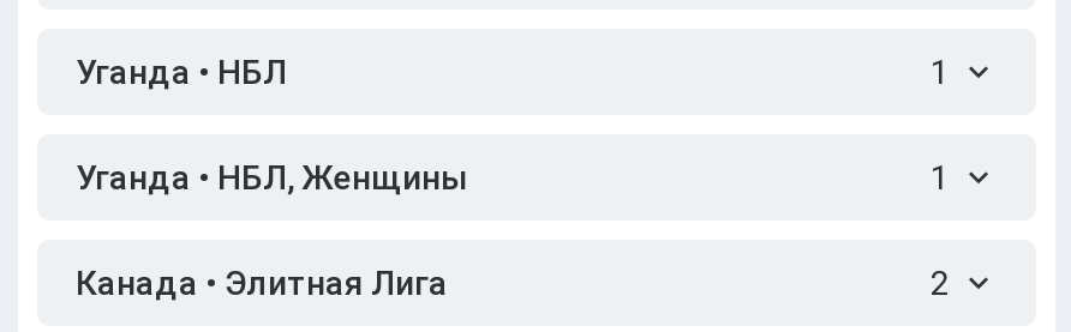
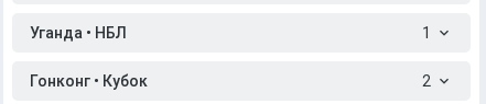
- Уганда • НБЛ, Женщины
- 1
- Канада • Элитная Лига
+ Гонконг • Кубок
